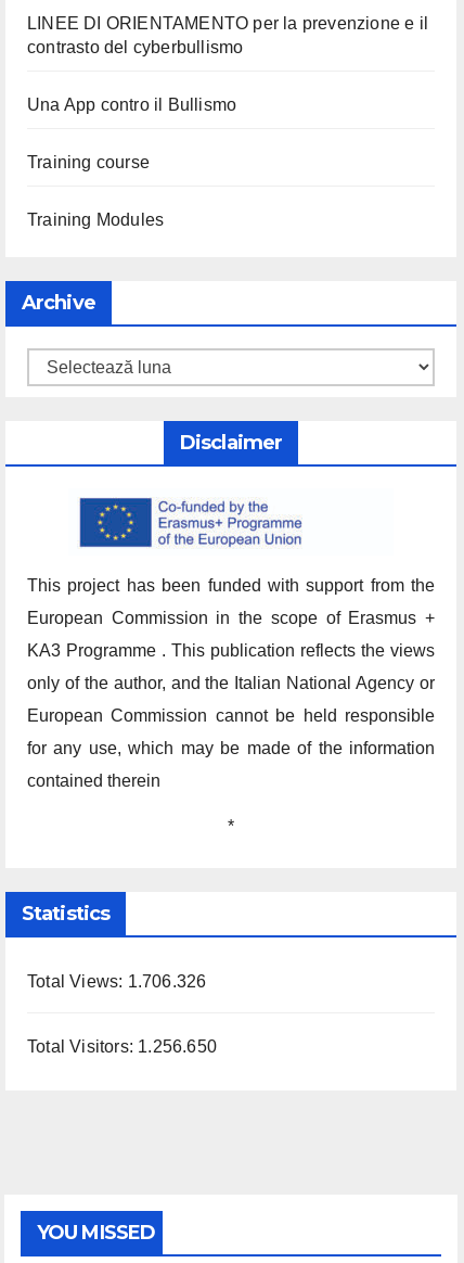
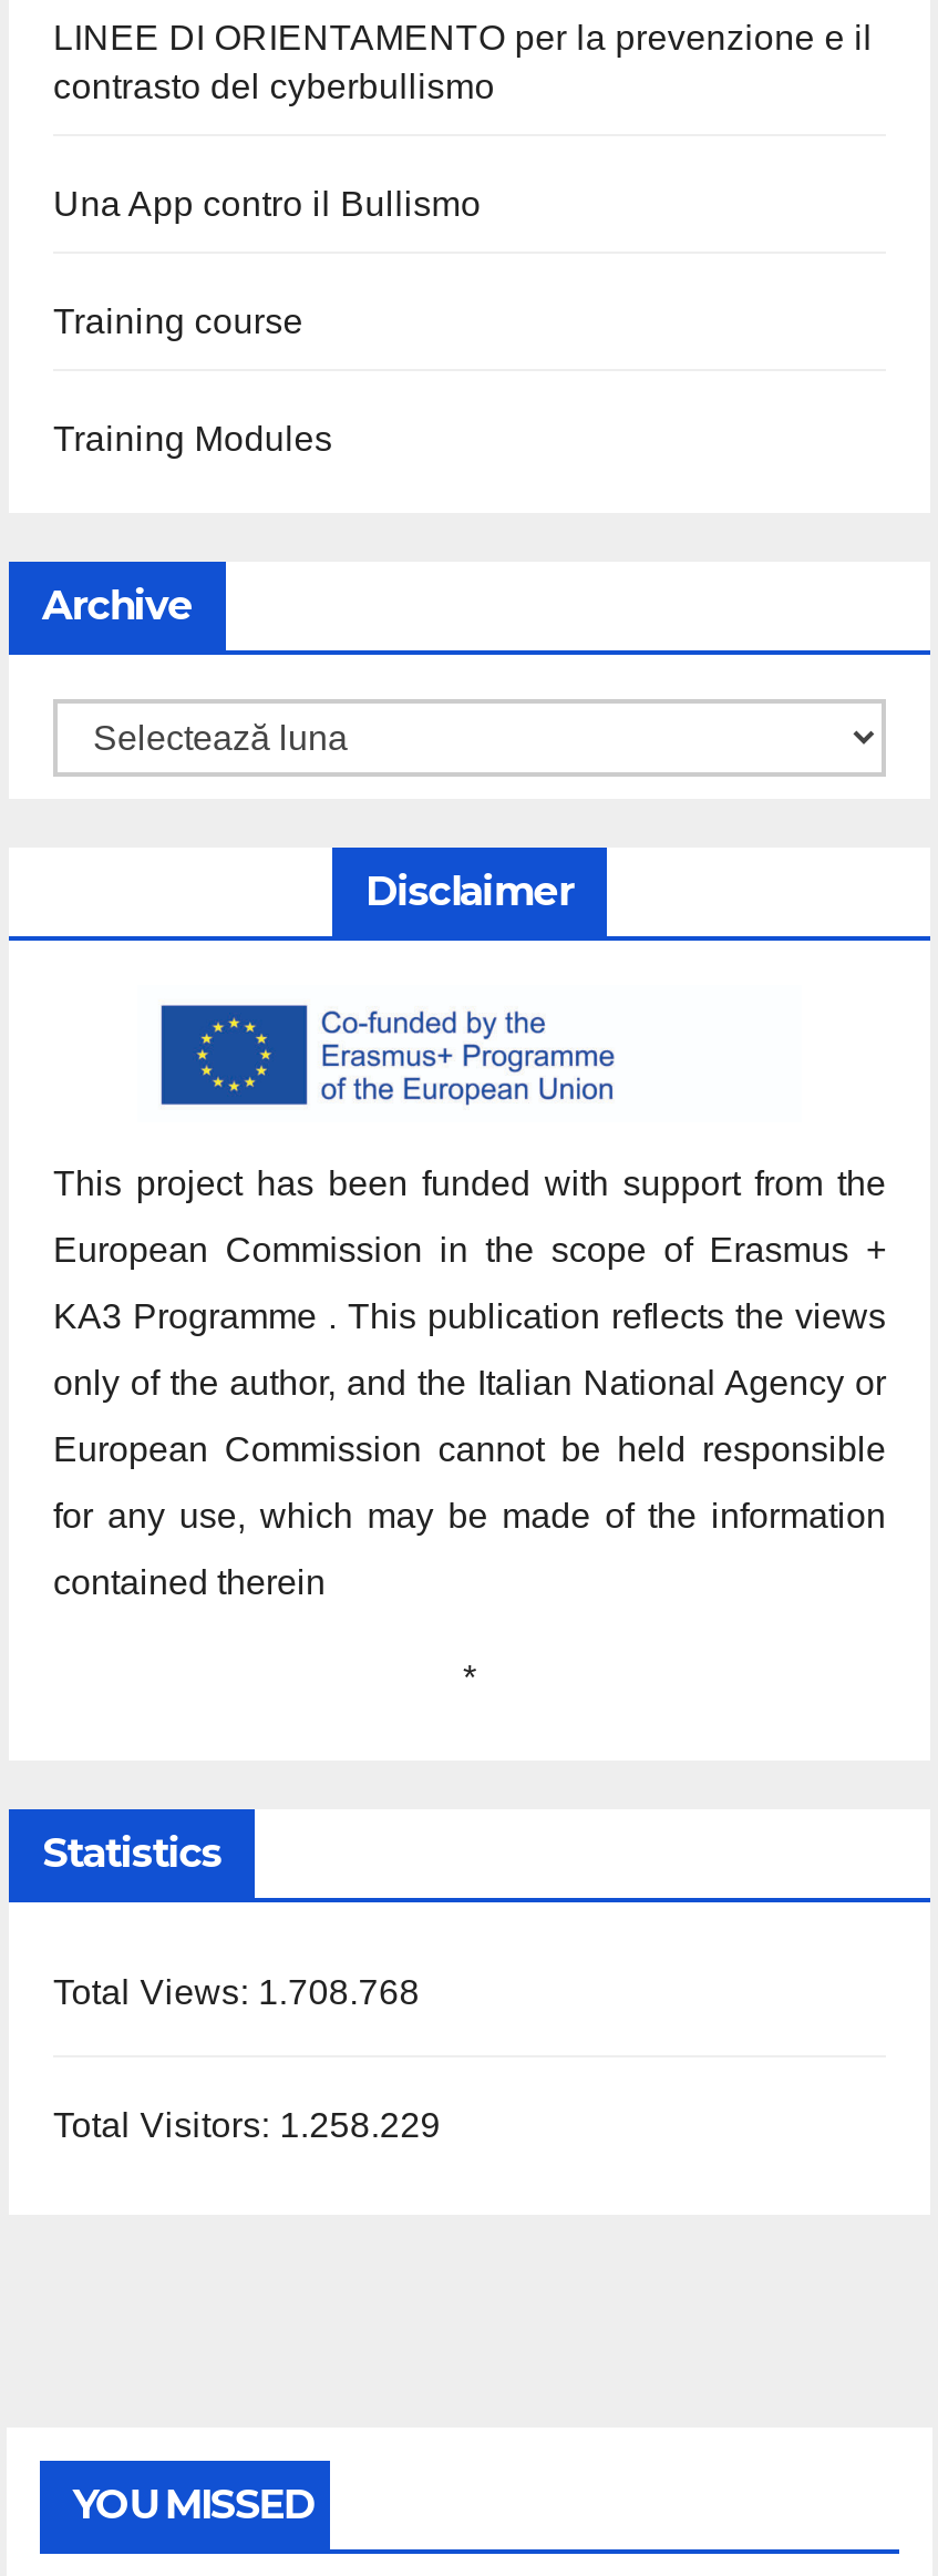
- Total Views: 1.706.326
+ Total Views: 1.708.768

- Total Visitors: 1.256.650
+ Total Visitors: 1.258.229
